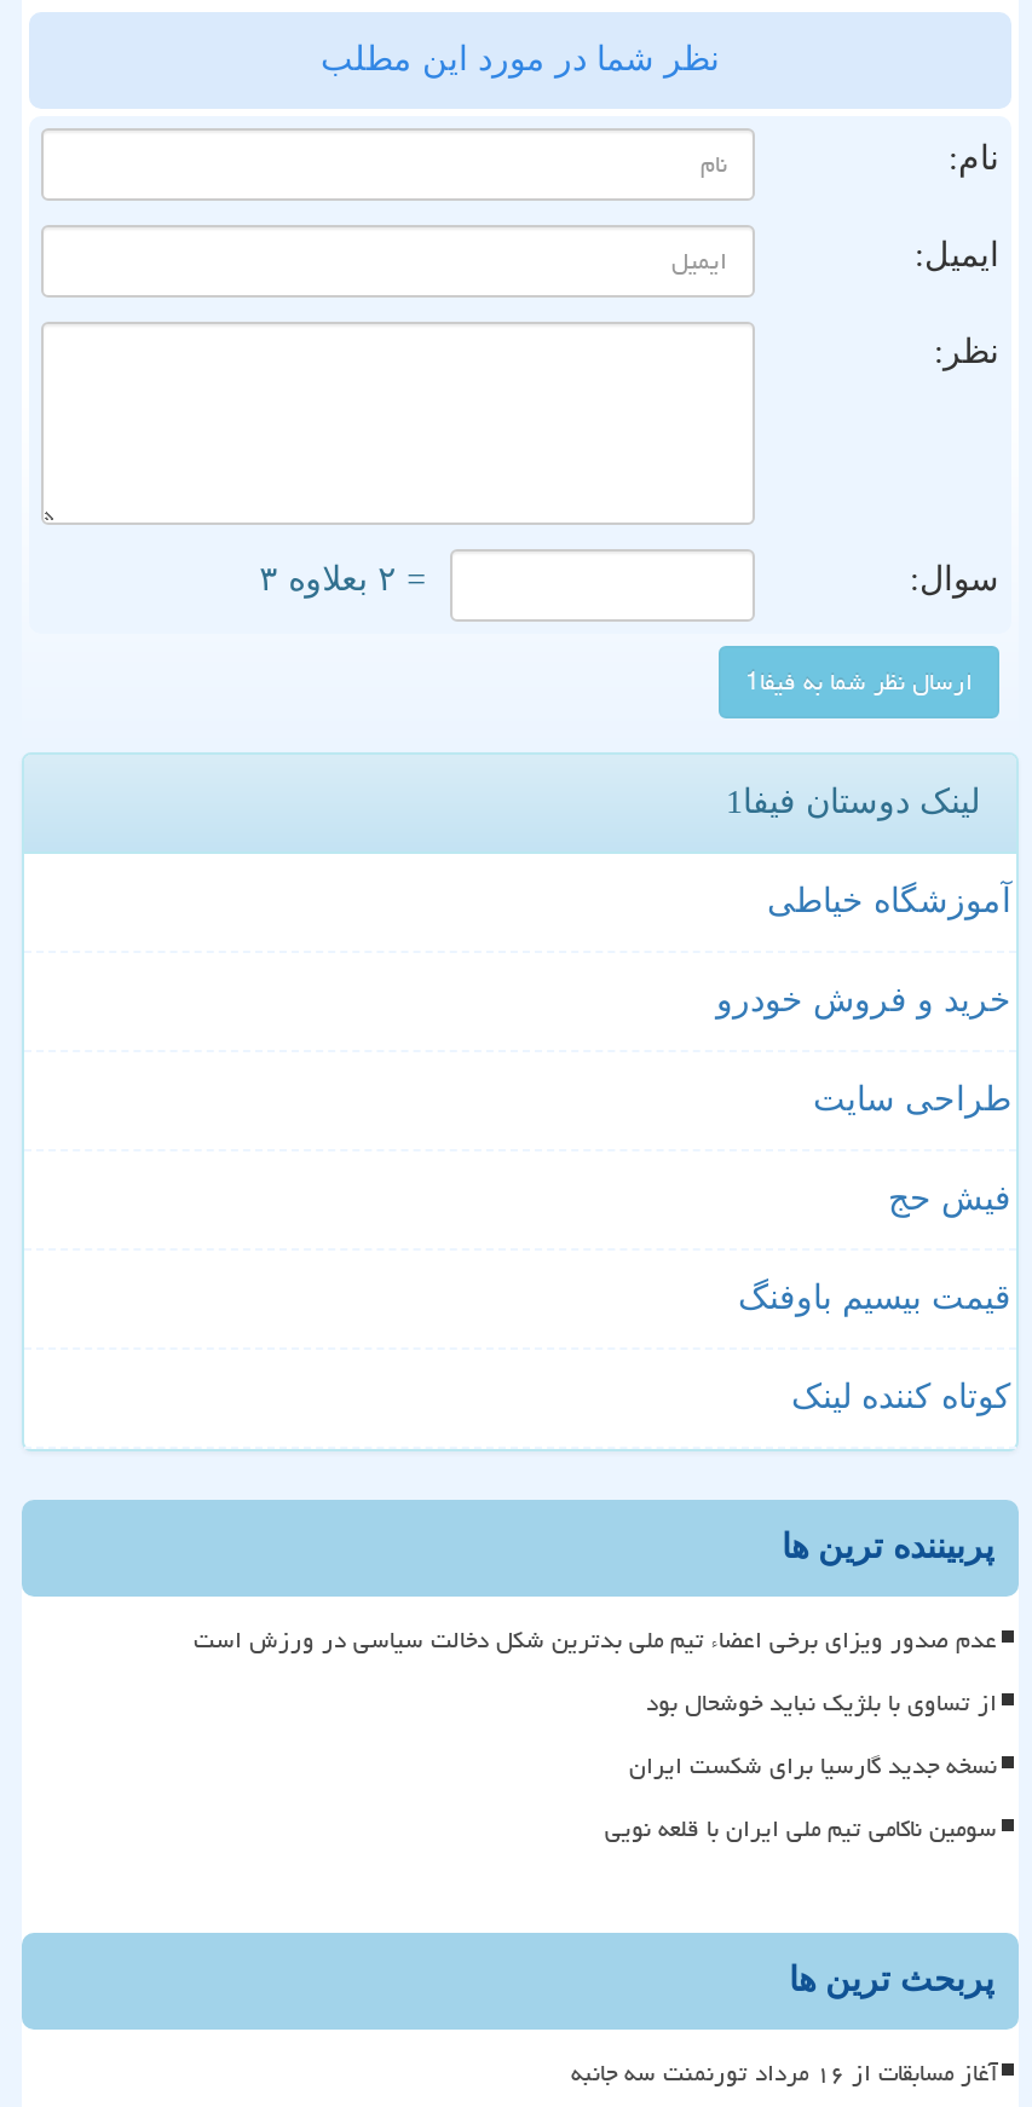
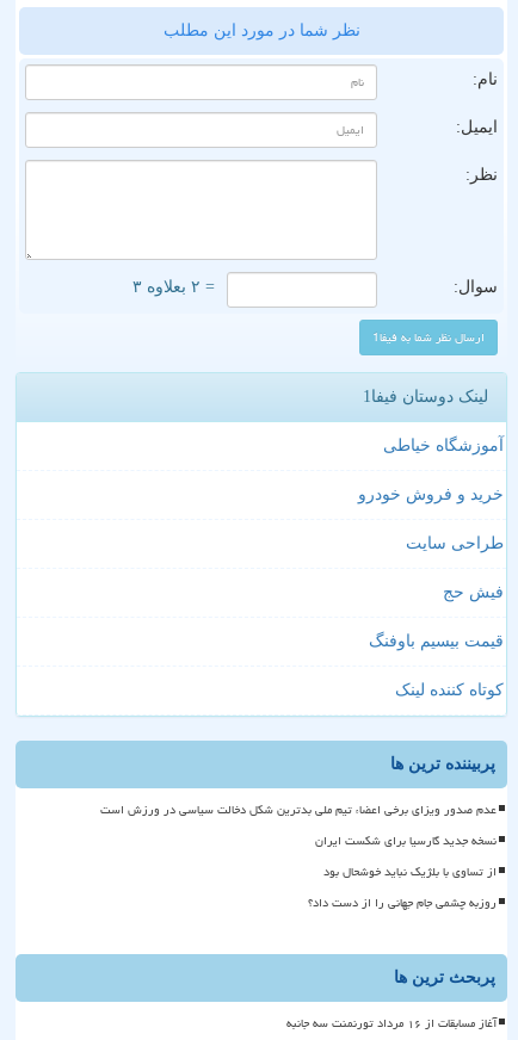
moved down: از تساوی با بلژیک نباید خوشحال بود

moved up: نسخه جدید گارسیا برای شکست ایران

- سومین ناکامی تیم ملی ایران با قلعه نویی
+ روزبه چشمی جام جهانی را از دست داد؟
